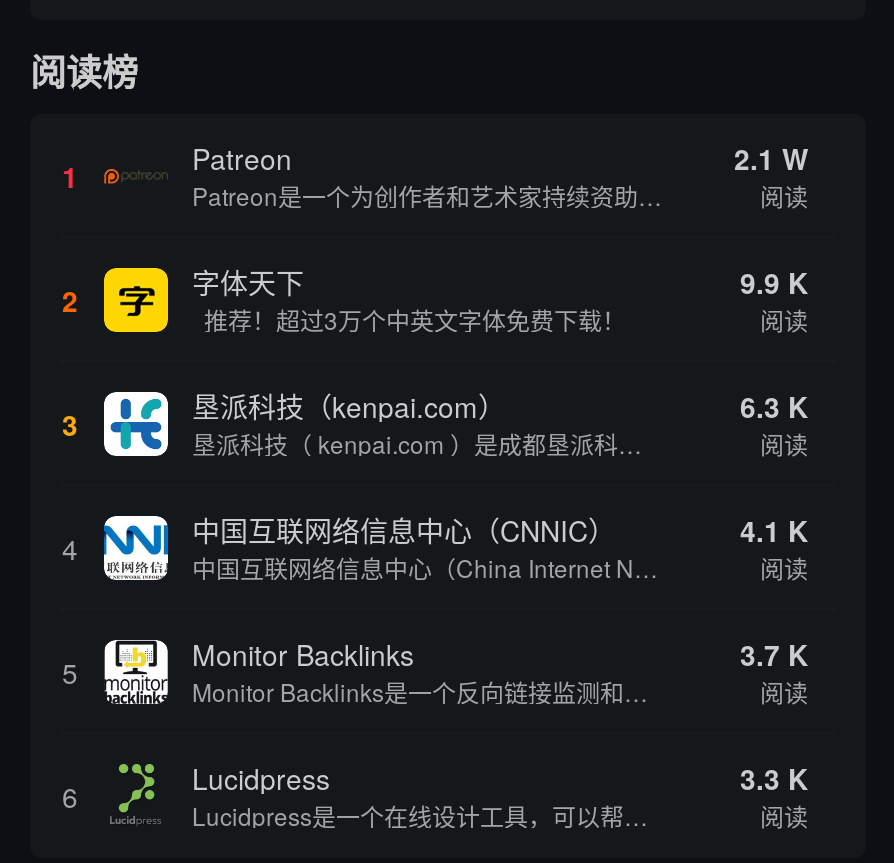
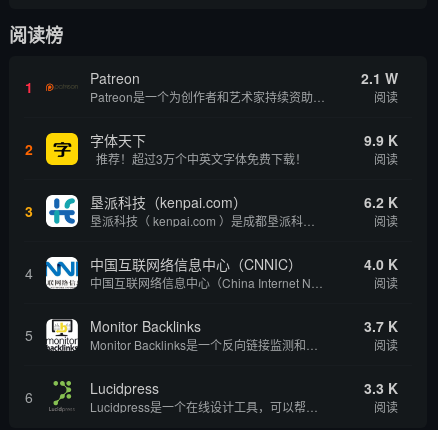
- 6.3 K
+ 6.2 K

- 4.1 K
+ 4.0 K
